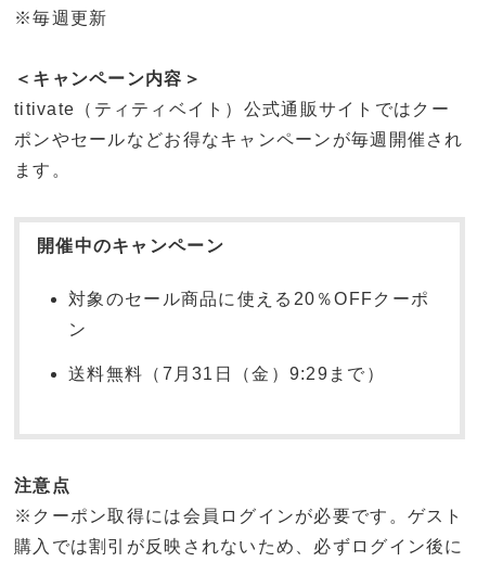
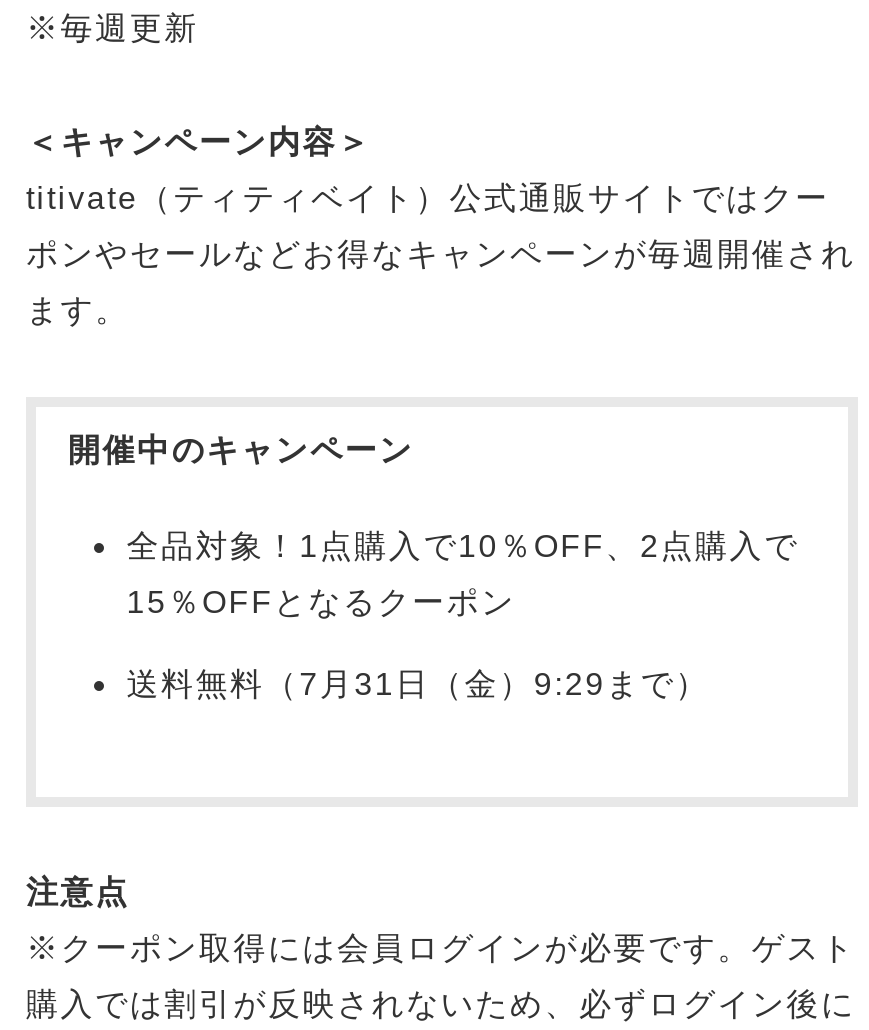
- 対象のセール商品に使える20％OFFクーポ
+ 全品対象！1点購入で10％OFF、2点購入で

- ン
+ 15％OFFとなるクーポン
